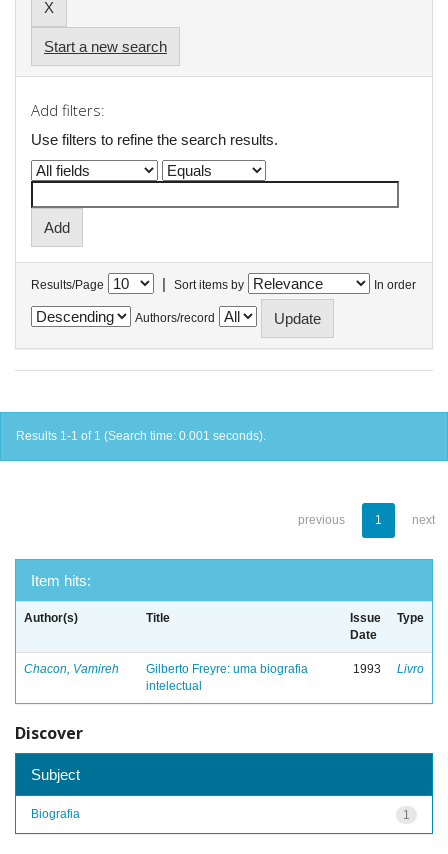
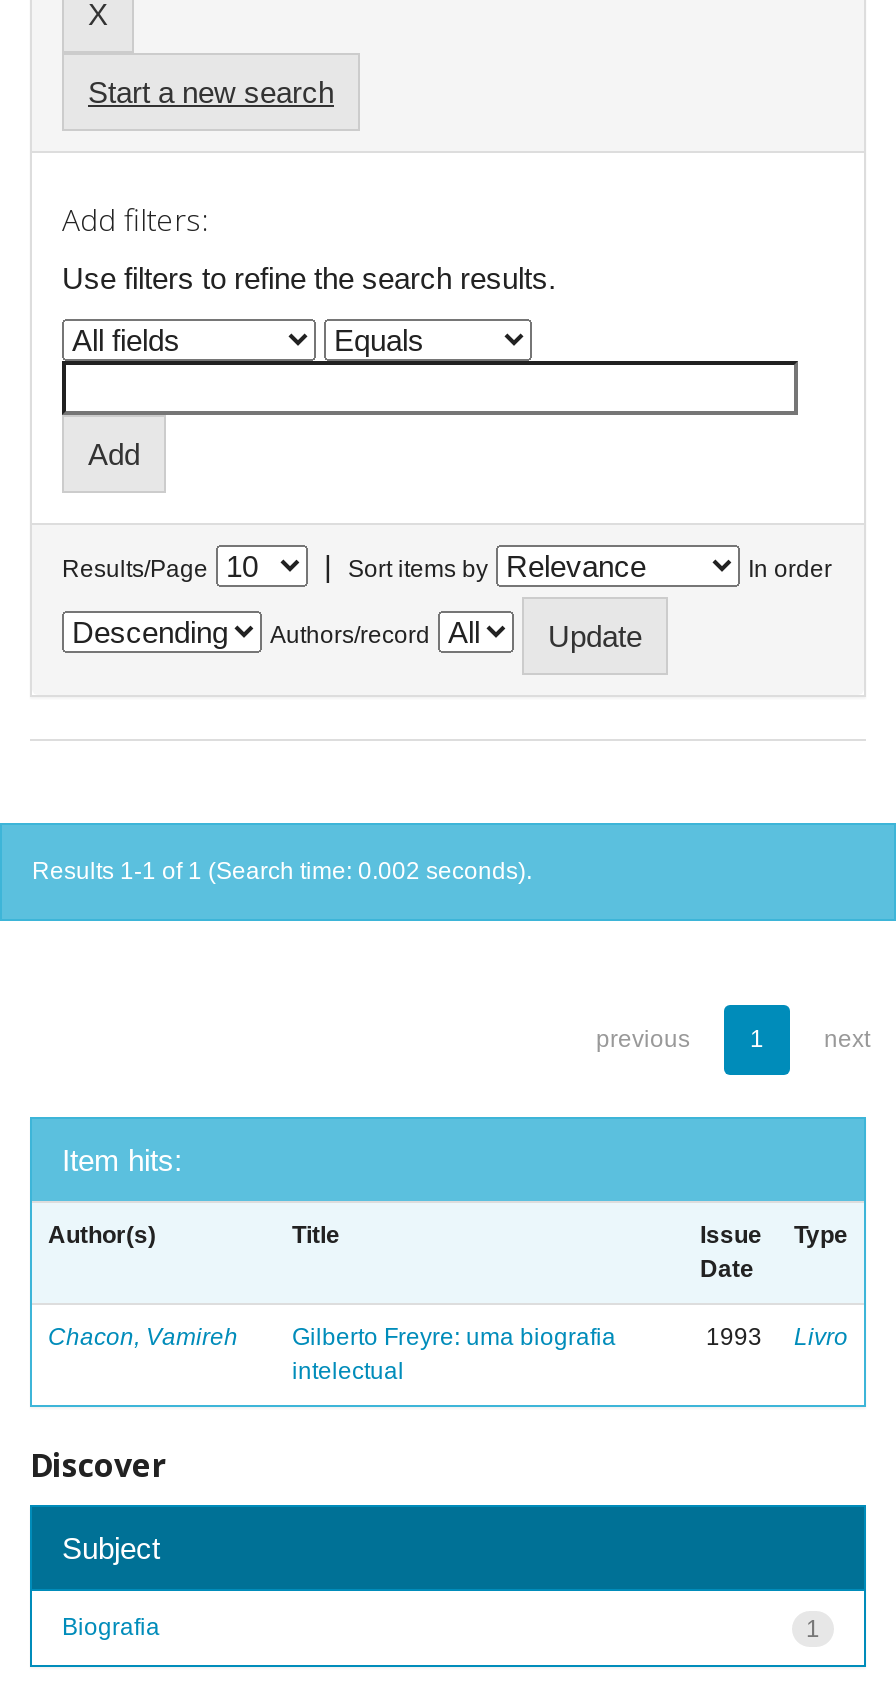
- Results 1-1 of 1 (Search time: 0.001 seconds).
+ Results 1-1 of 1 (Search time: 0.002 seconds).
